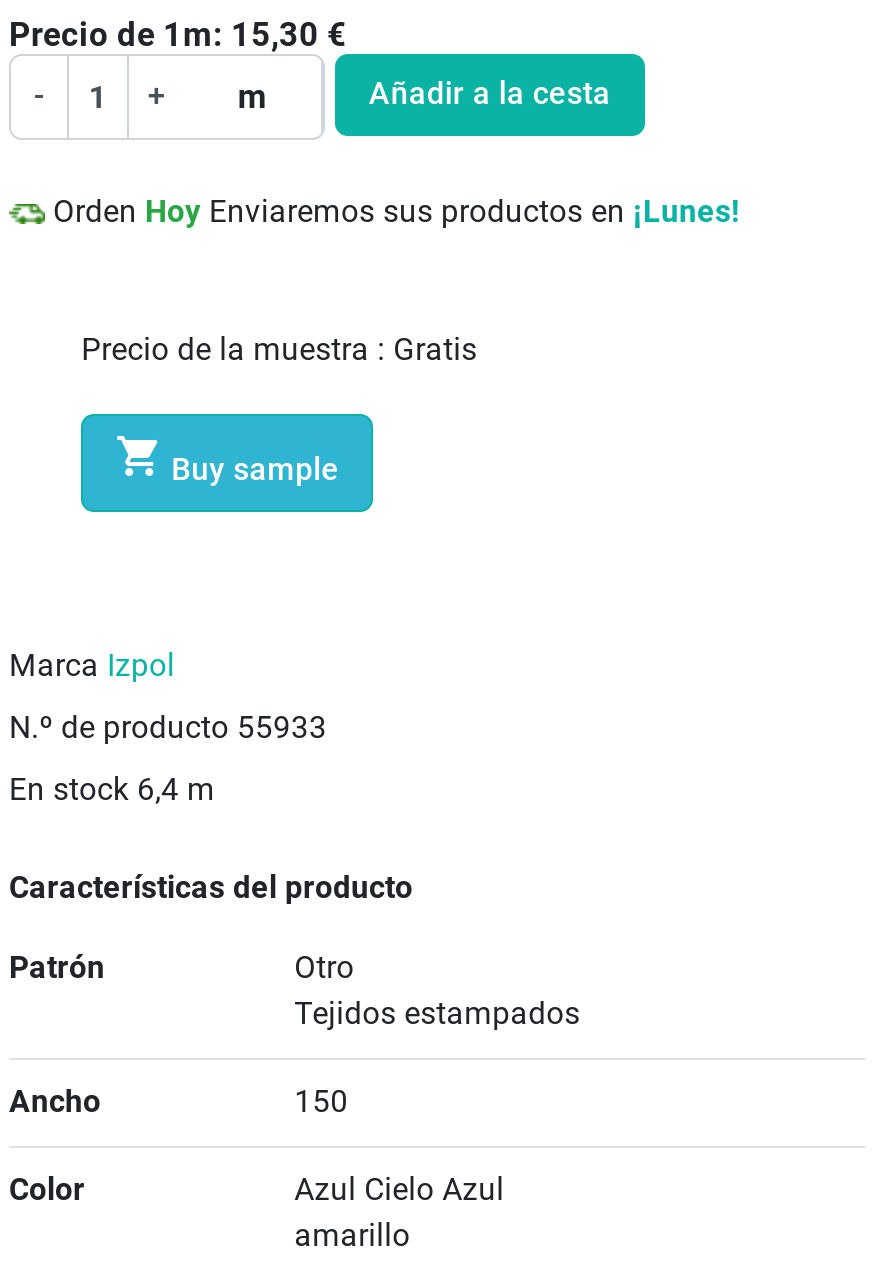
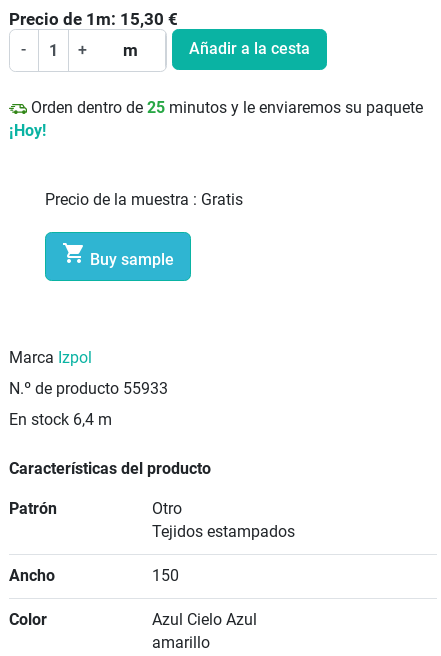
- Orden Hoy Enviaremos sus productos en ¡Lunes!
+ Orden dentro de 25 minutos y le enviaremos su paquete
+ ¡Hoy!
